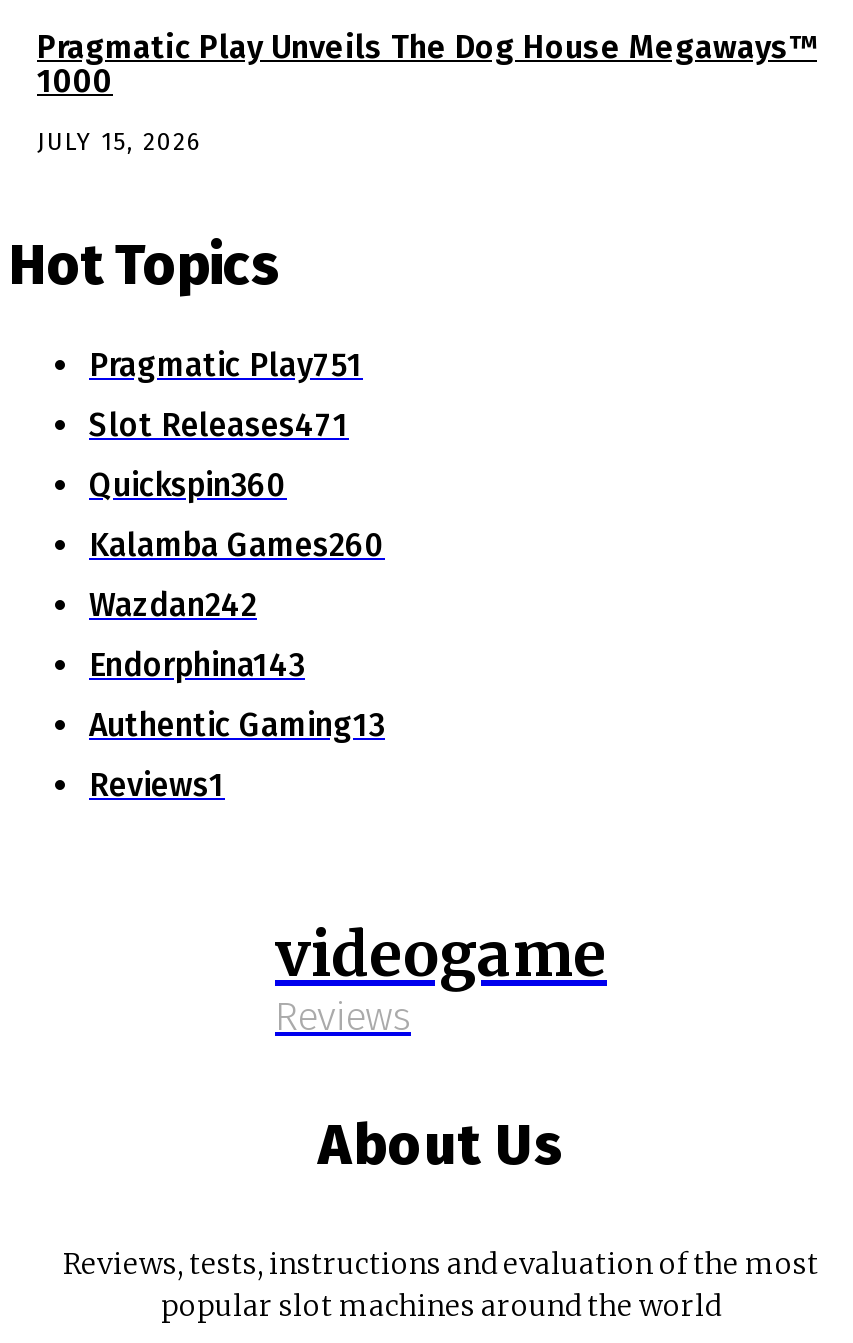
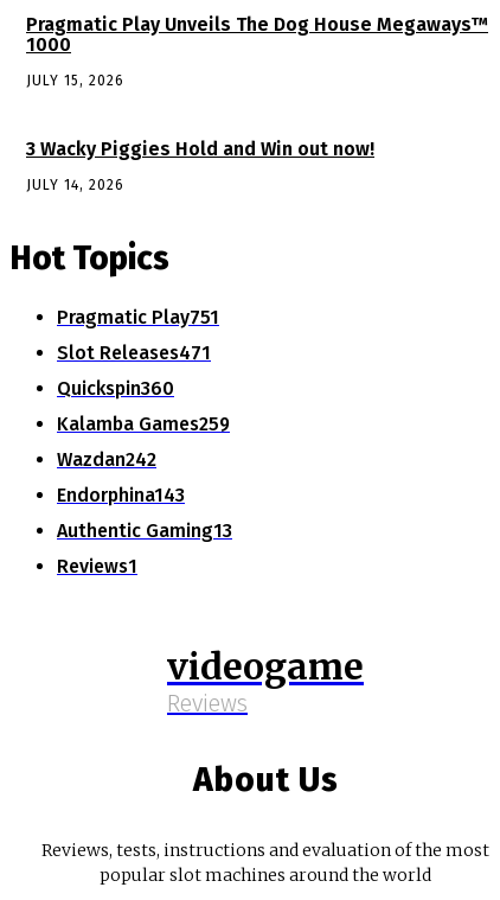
+ 3 Wacky Piggies Hold and Win out now!
+ JULY 14, 2026

- Kalamba Games260
+ Kalamba Games259
